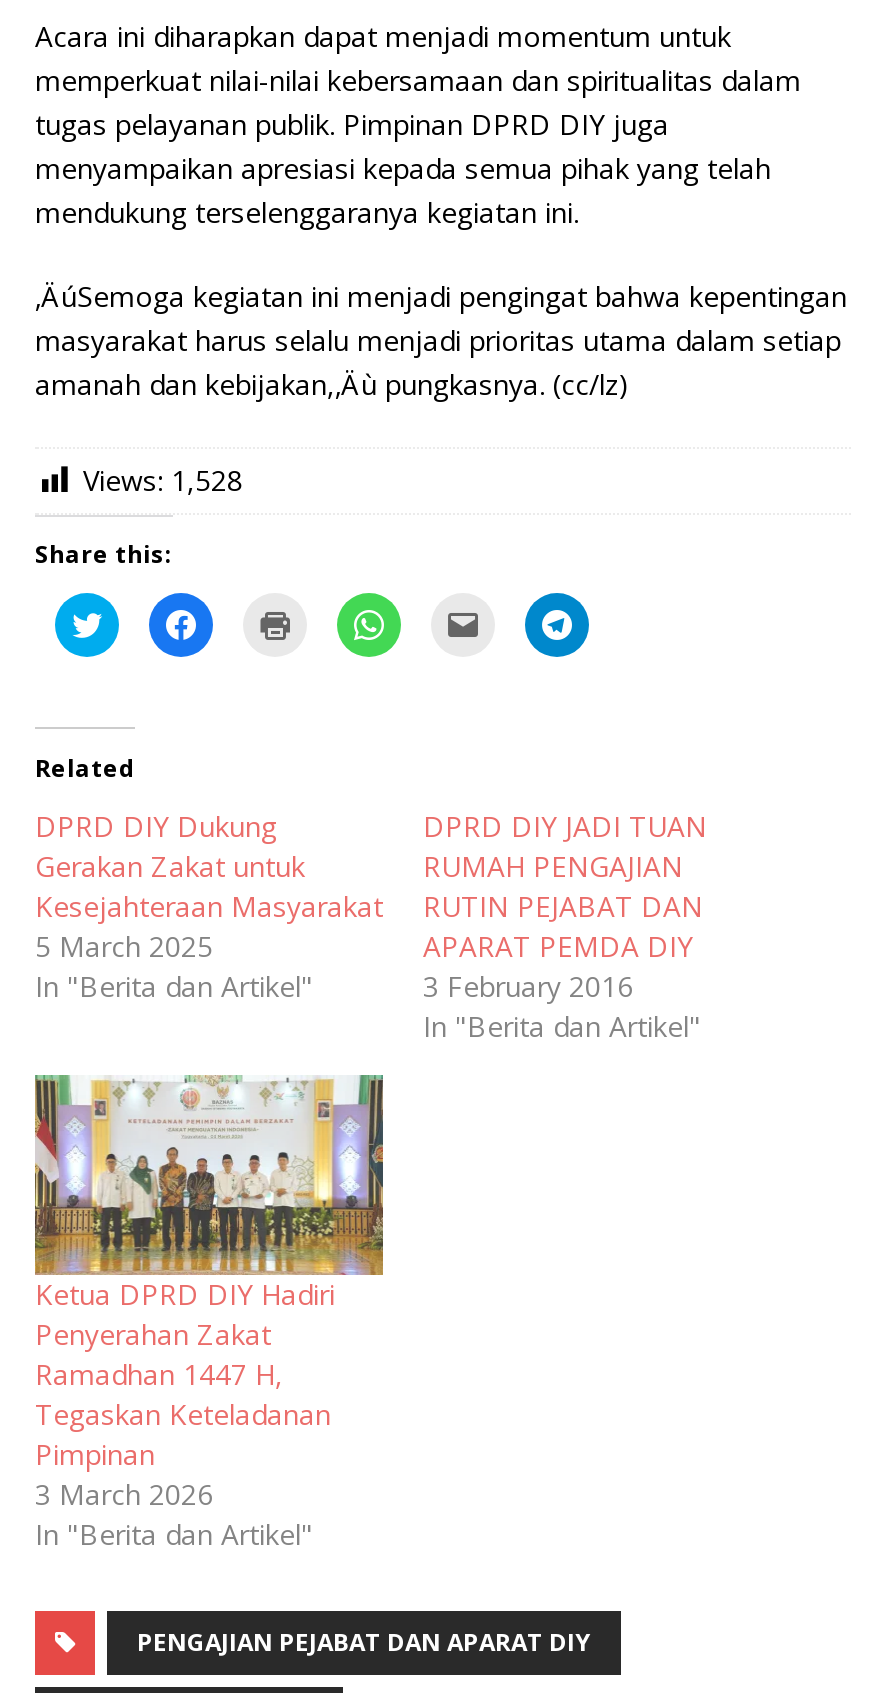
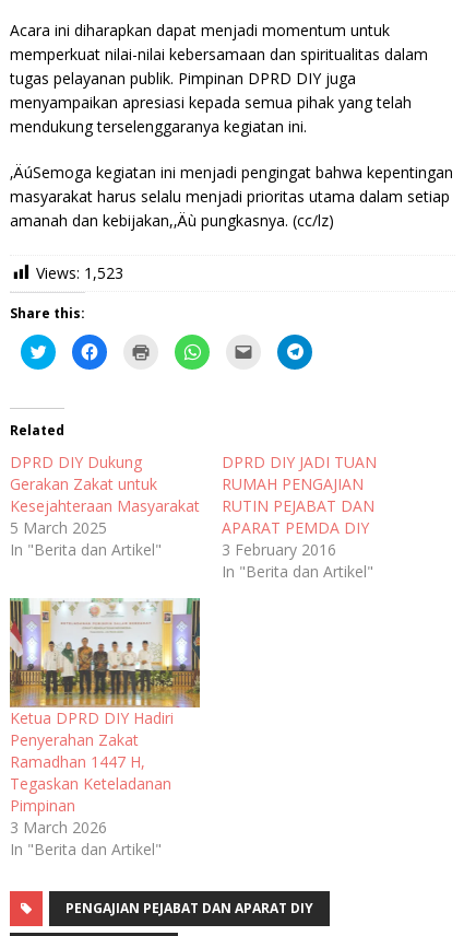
- Views: 1,528
+ Views: 1,523
